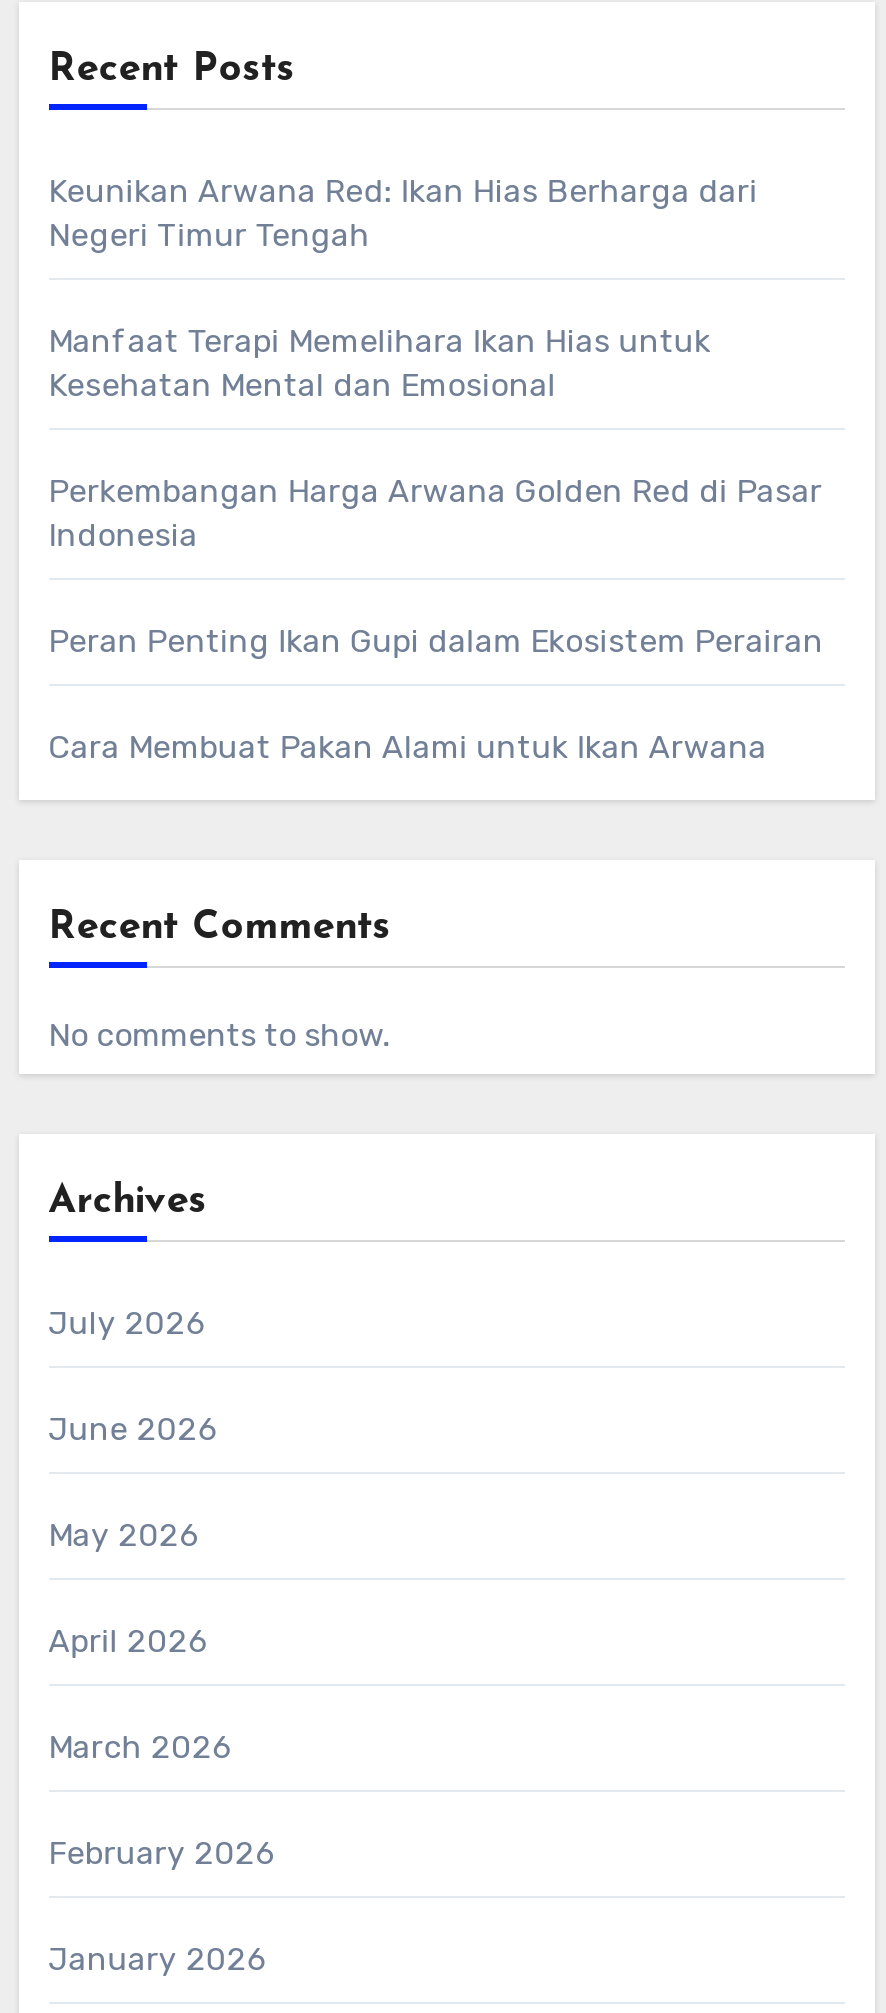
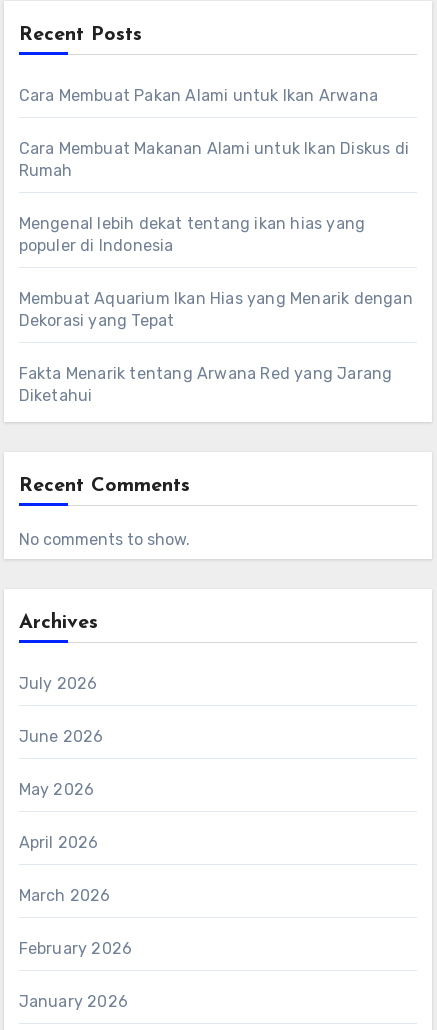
- Keunikan Arwana Red: Ikan Hias Berharga dari
- Negeri Timur Tengah
- Manfaat Terapi Memelihara Ikan Hias untuk
- Kesehatan Mental dan Emosional
- Perkembangan Harga Arwana Golden Red di Pasar
- Indonesia
- Peran Penting Ikan Gupi dalam Ekosistem Perairan

moved up: Cara Membuat Pakan Alami untuk Ikan Arwana

+ Cara Membuat Makanan Alami untuk Ikan Diskus di
+ Rumah
+ Mengenal lebih dekat tentang ikan hias yang
+ populer di Indonesia
+ Membuat Aquarium Ikan Hias yang Menarik dengan
+ Dekorasi yang Tepat
+ Fakta Menarik tentang Arwana Red yang Jarang
+ Diketahui
